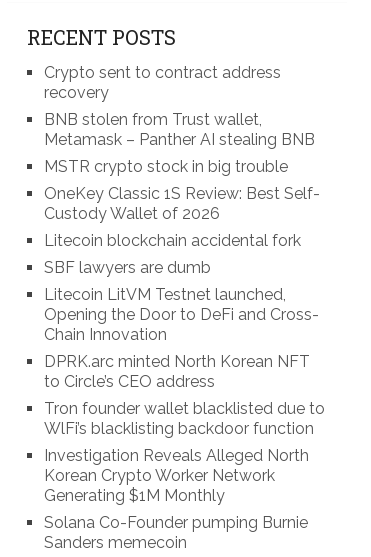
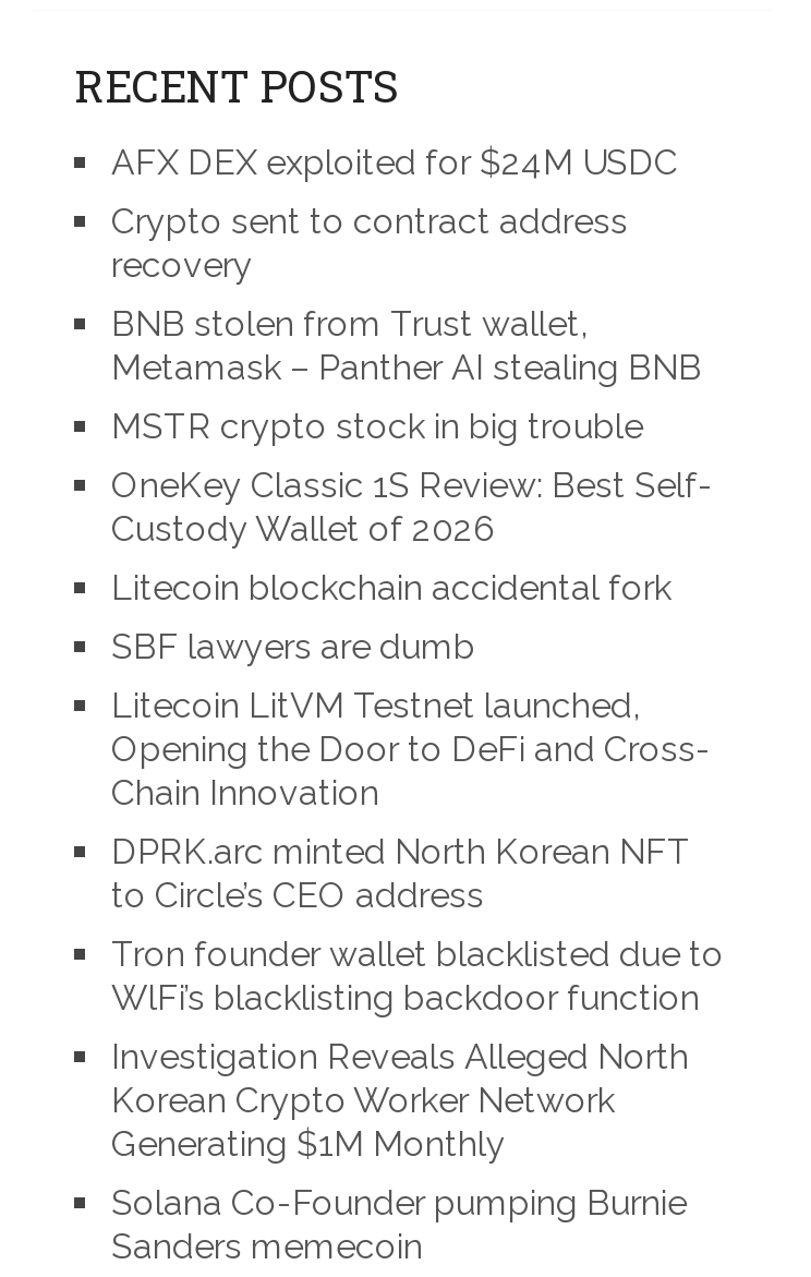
+ AFX DEX exploited for $24M USDC
